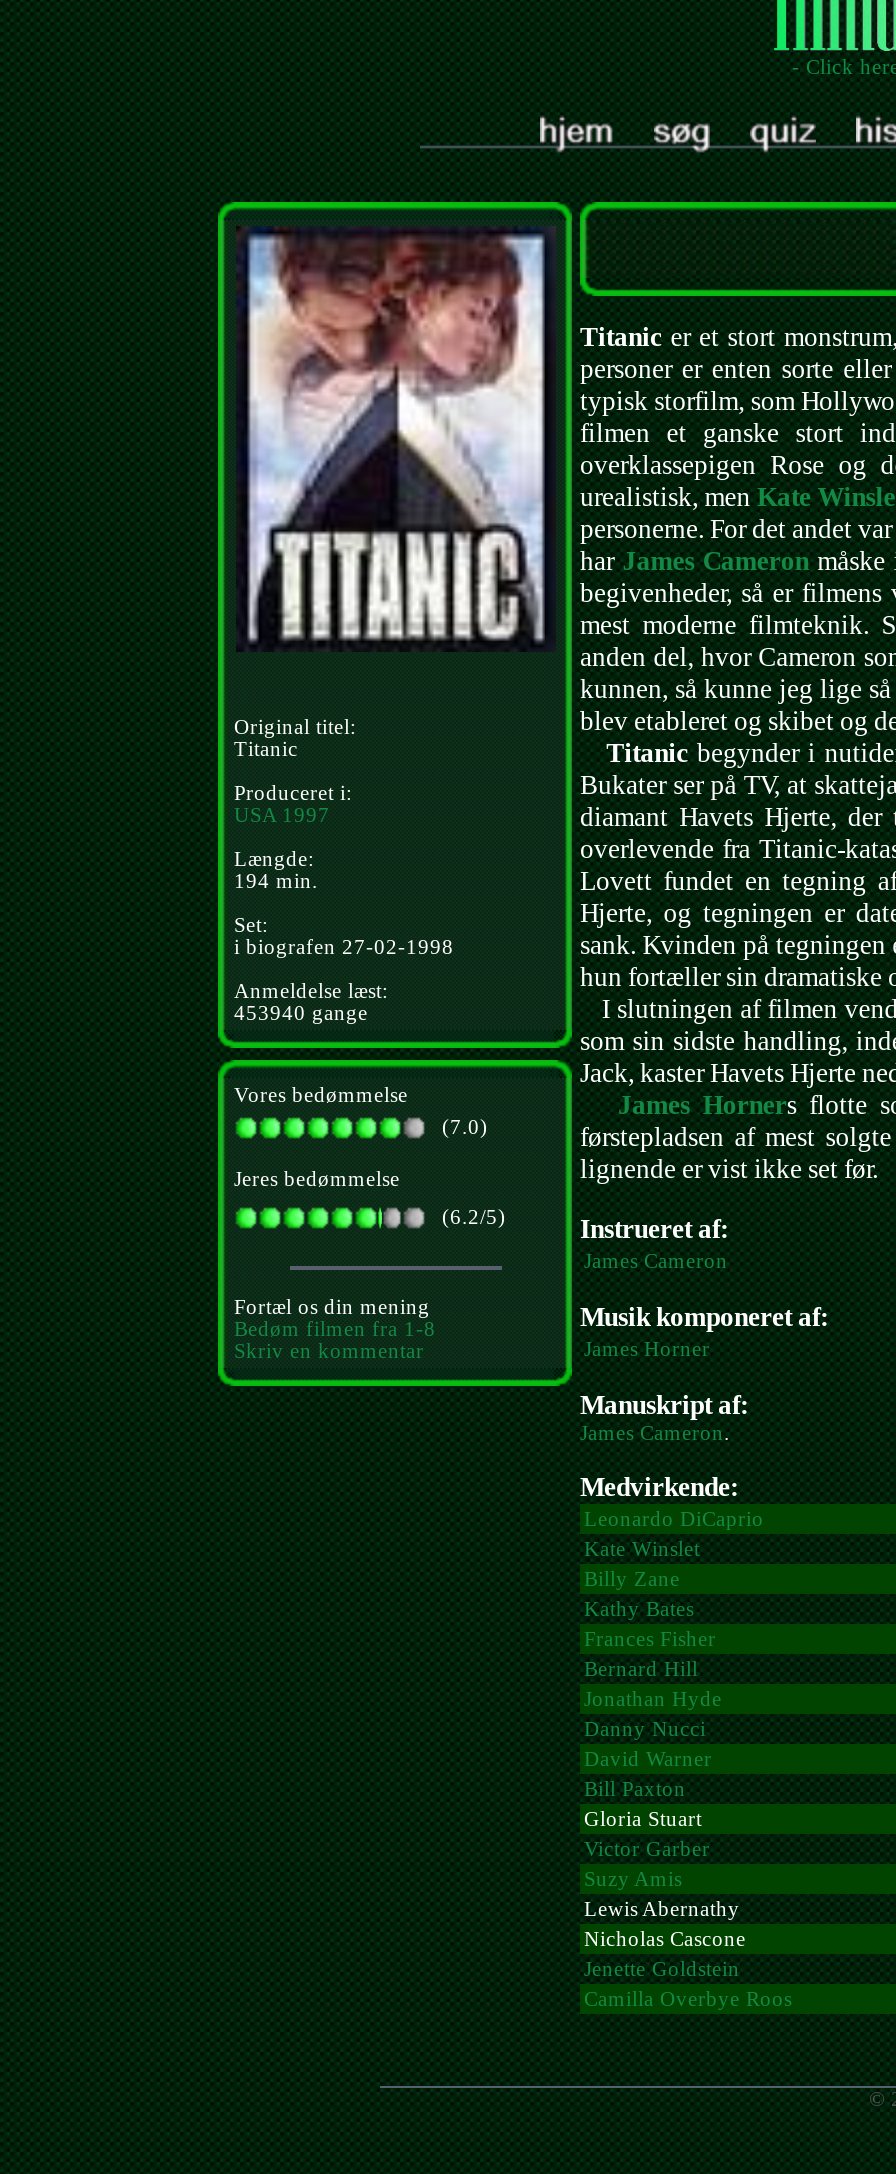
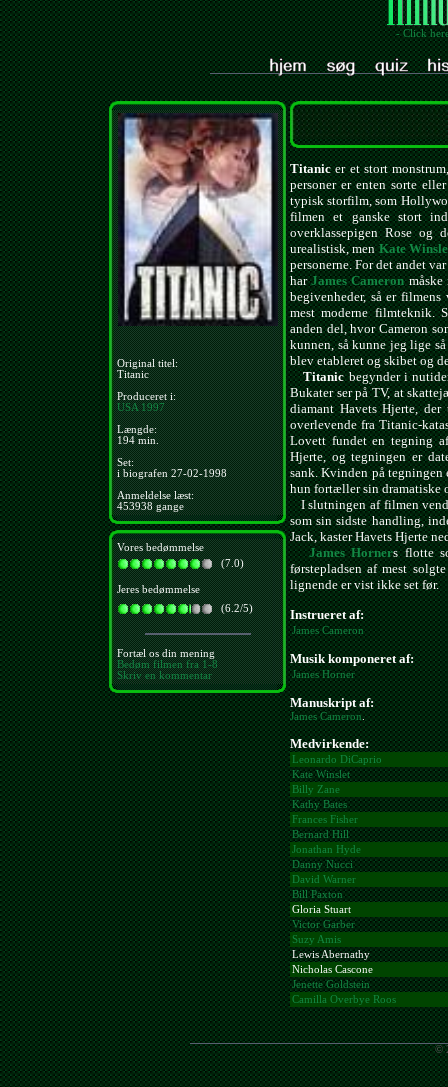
- 453940 gange
+ 453938 gange
